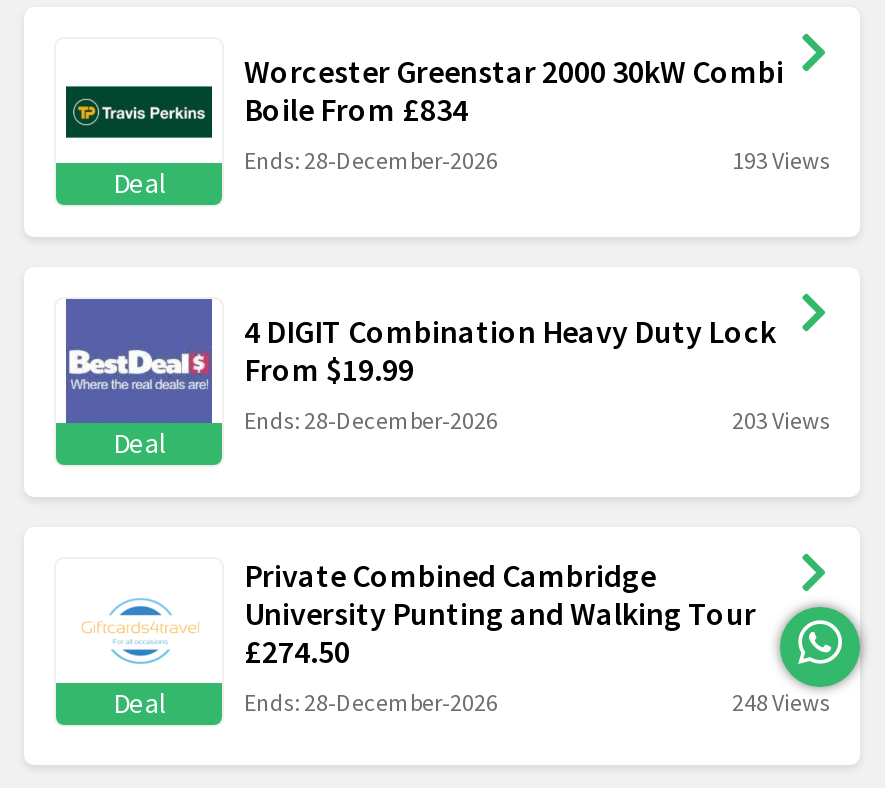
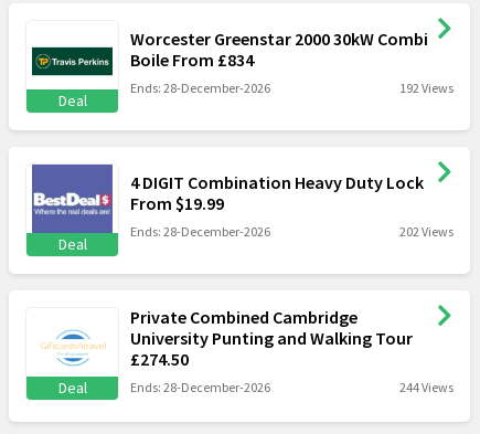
- 193 Views
+ 192 Views

- 203 Views
+ 202 Views

- [image]

- 248 Views
+ 244 Views
